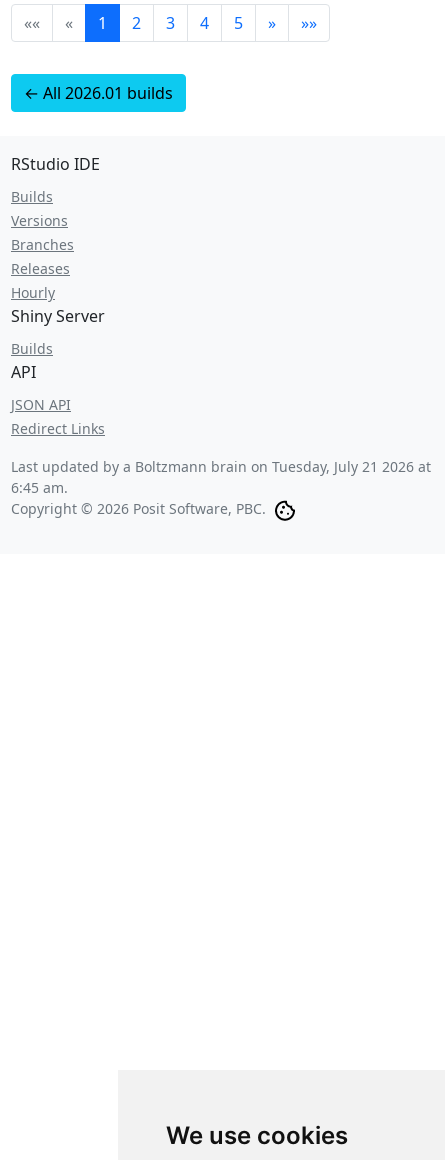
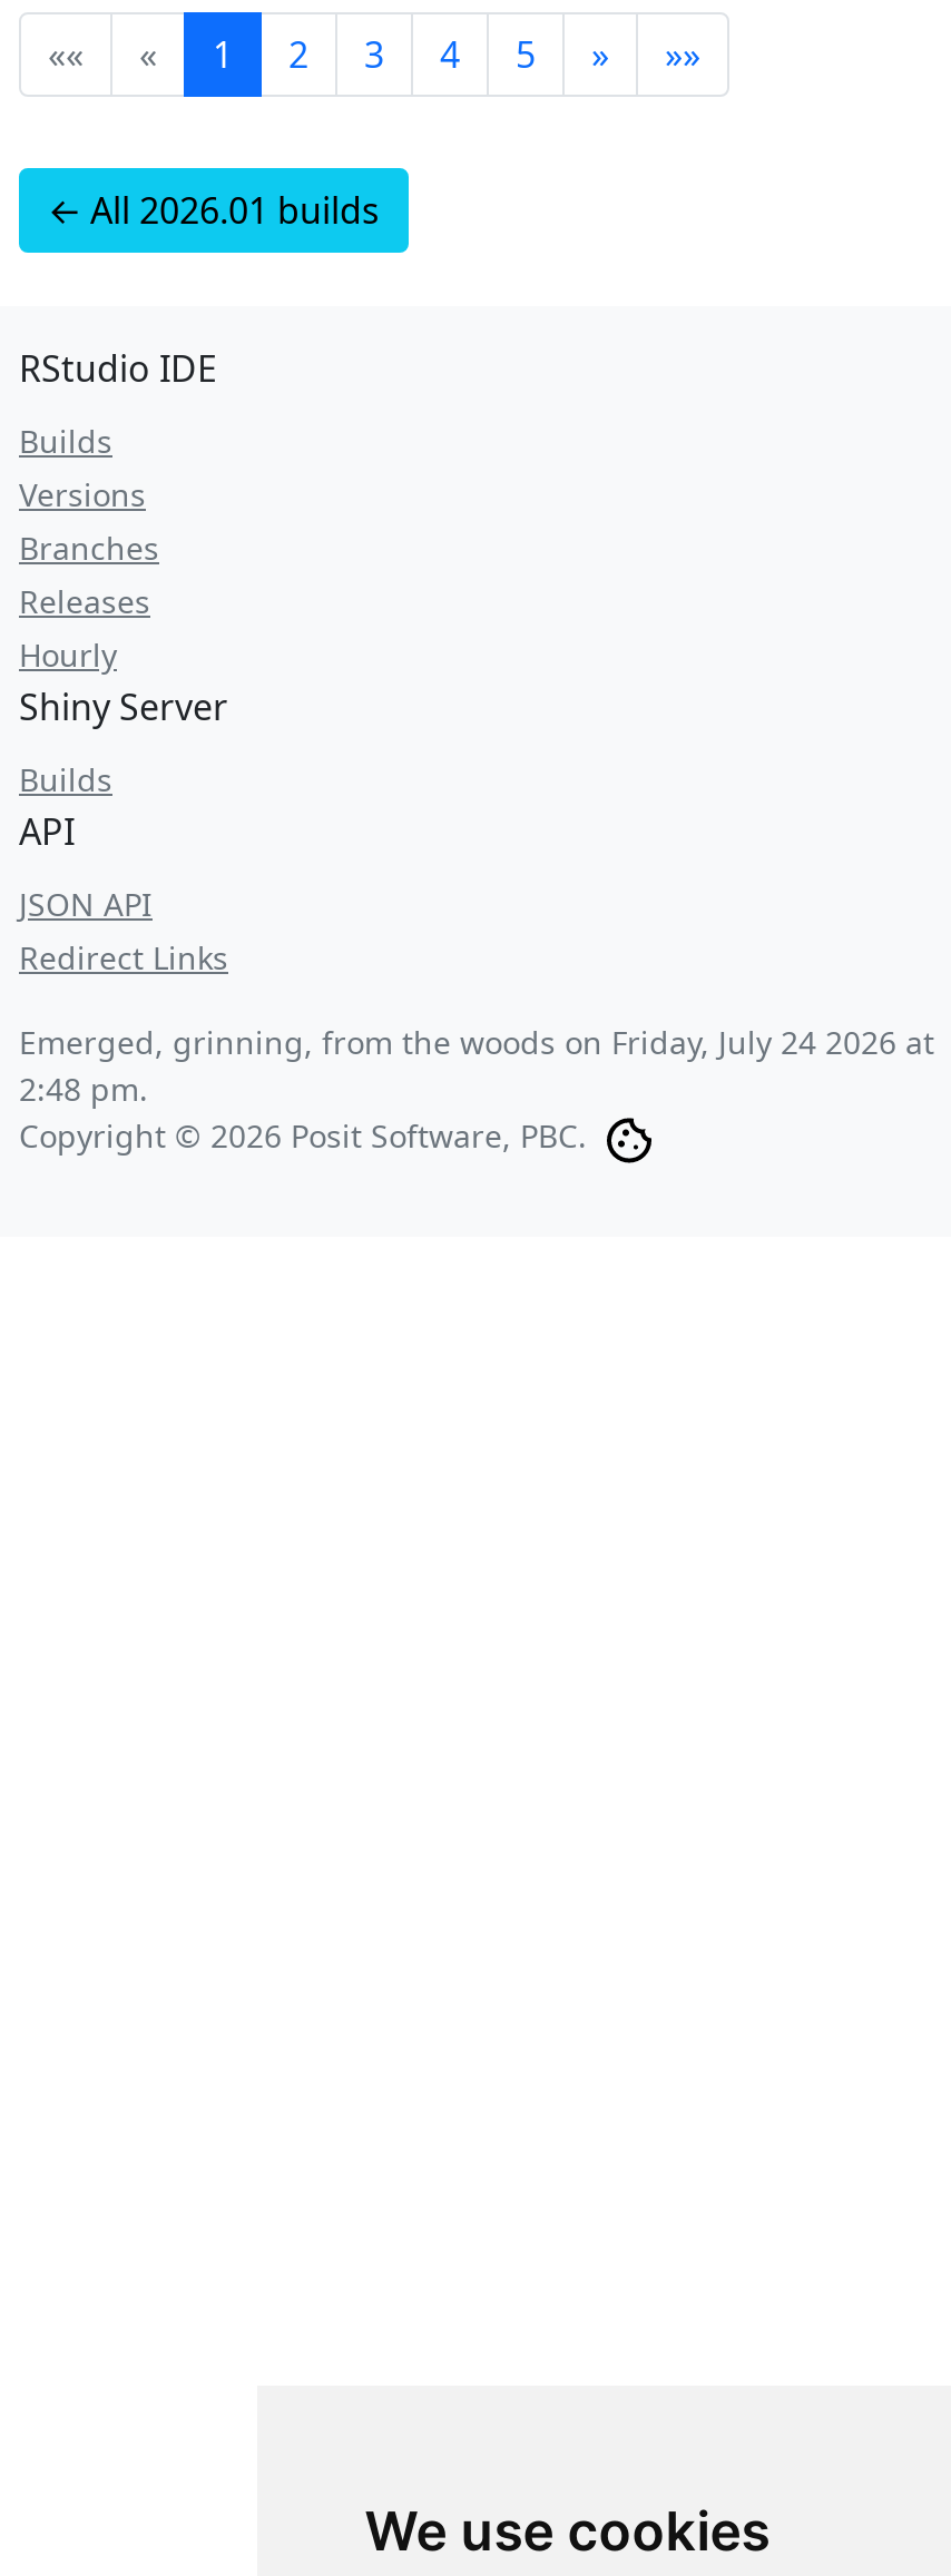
- Last updated by a Boltzmann brain on Tuesday, July 21 2026 at
- 6:45 am.
+ Emerged, grinning, from the woods on Friday, July 24 2026 at
+ 2:48 pm.
